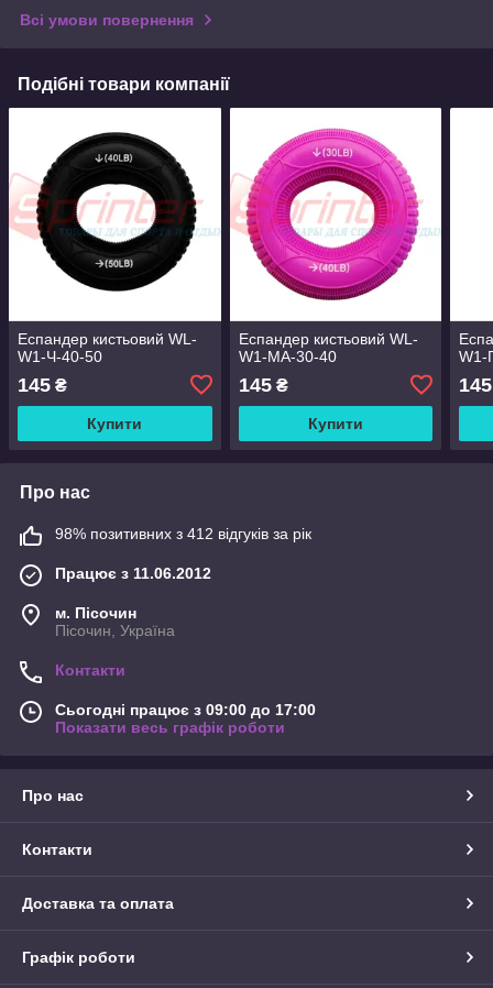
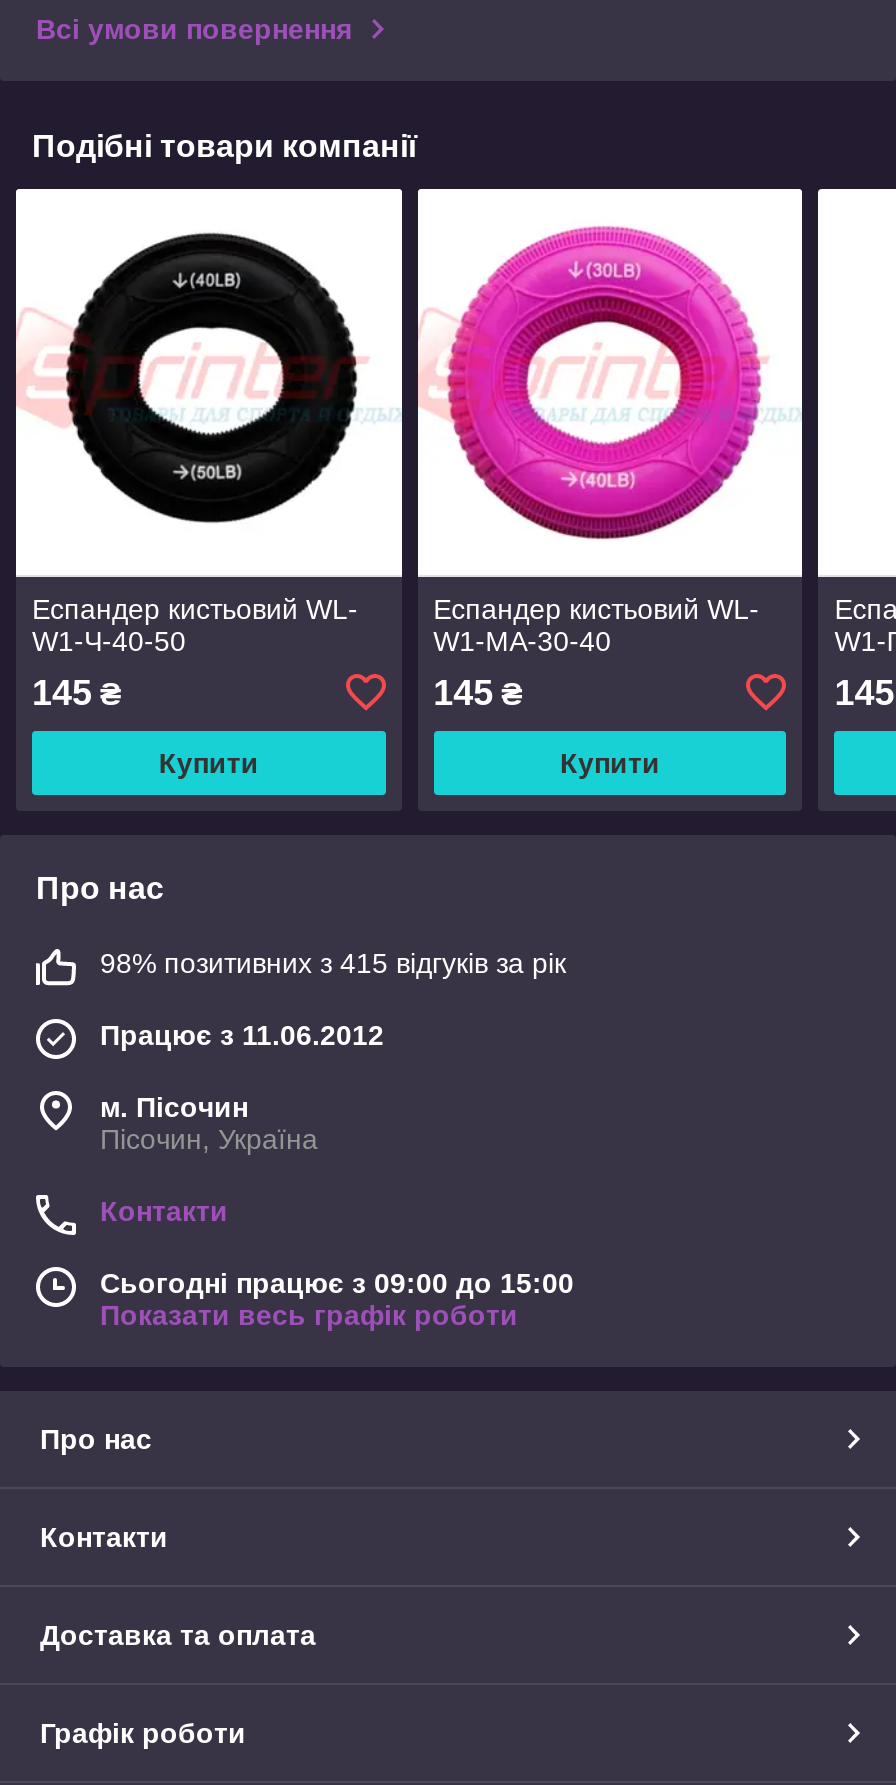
- 98% позитивних з 412 відгуків за рік
+ 98% позитивних з 415 відгуків за рік

- Сьогодні працює з 09:00 до 17:00
+ Сьогодні працює з 09:00 до 15:00
